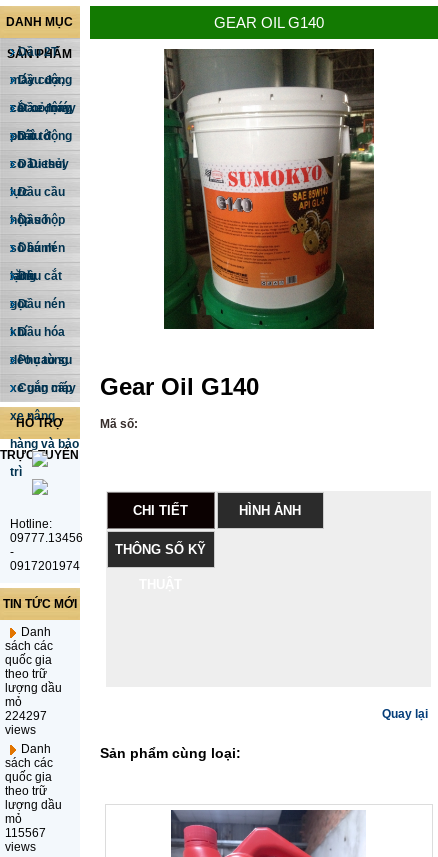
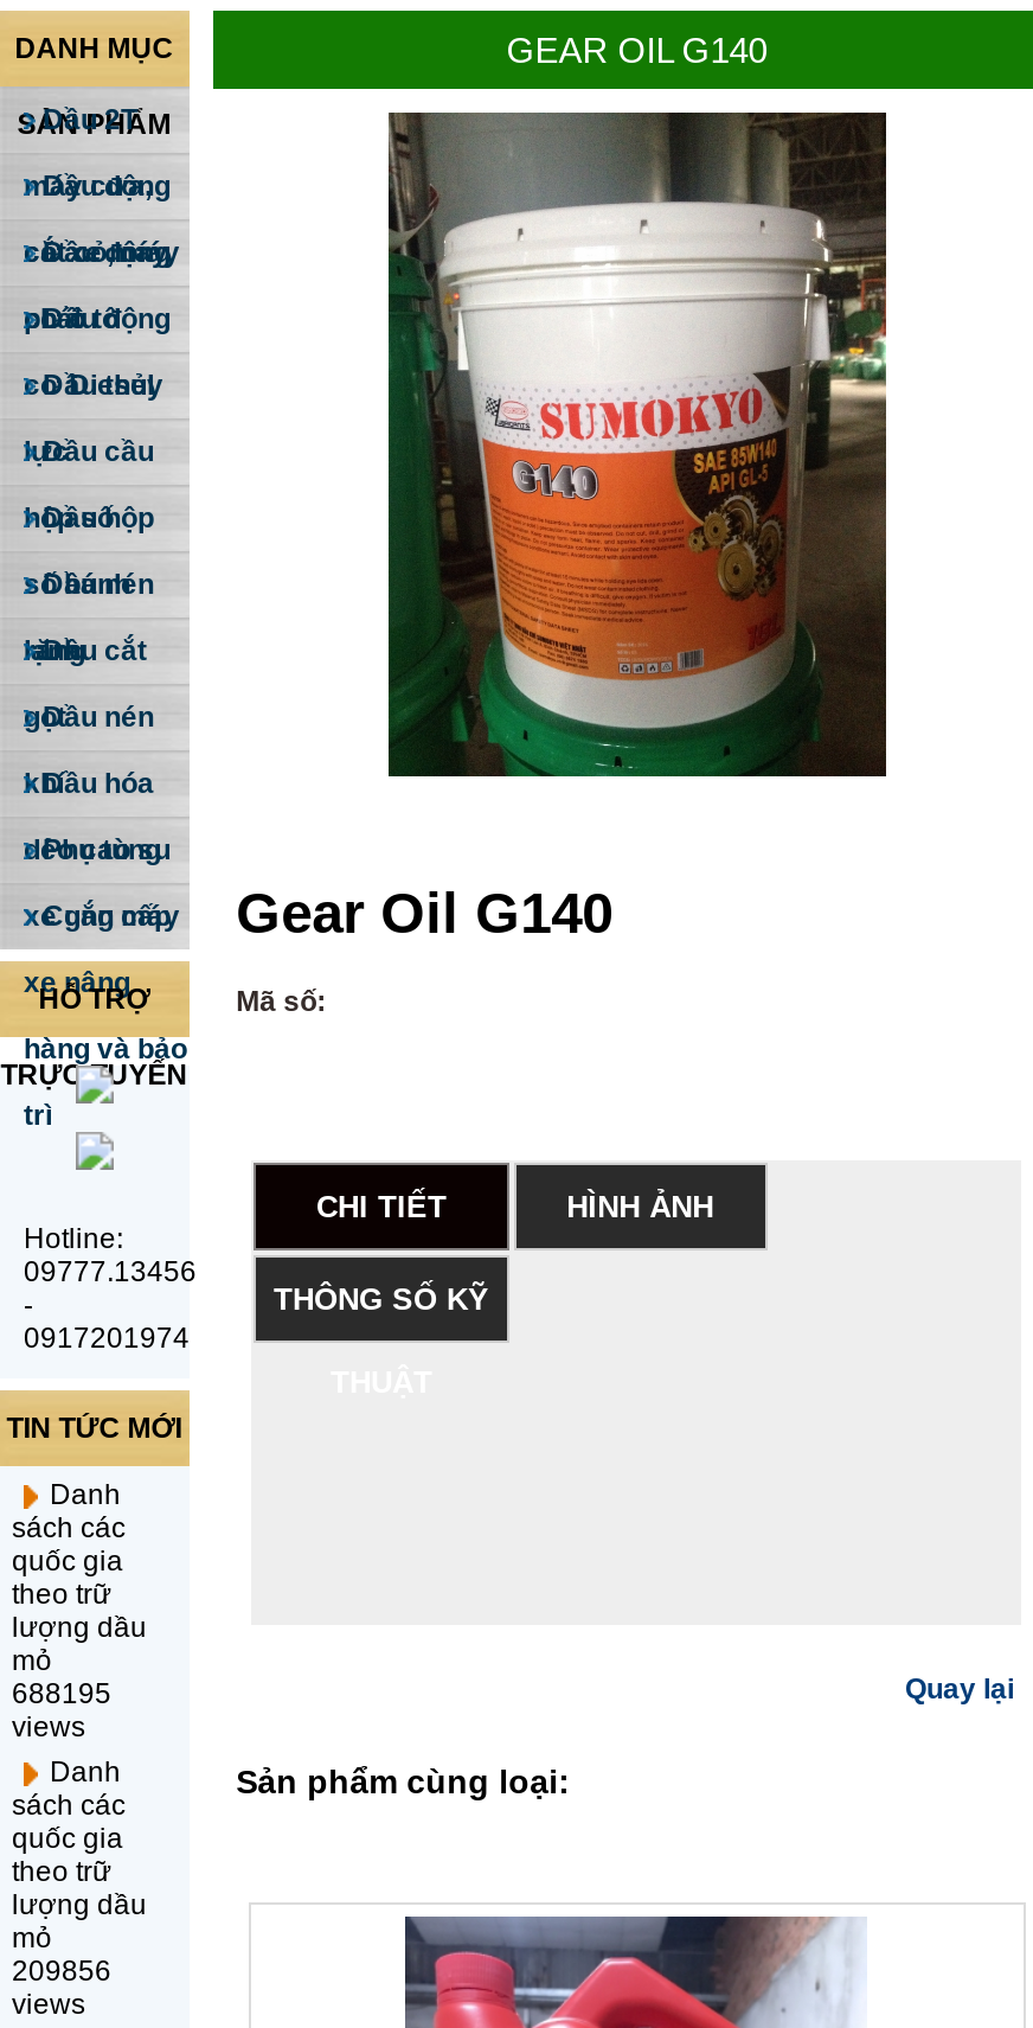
- 224297
+ 688195

- 115567
+ 209856
